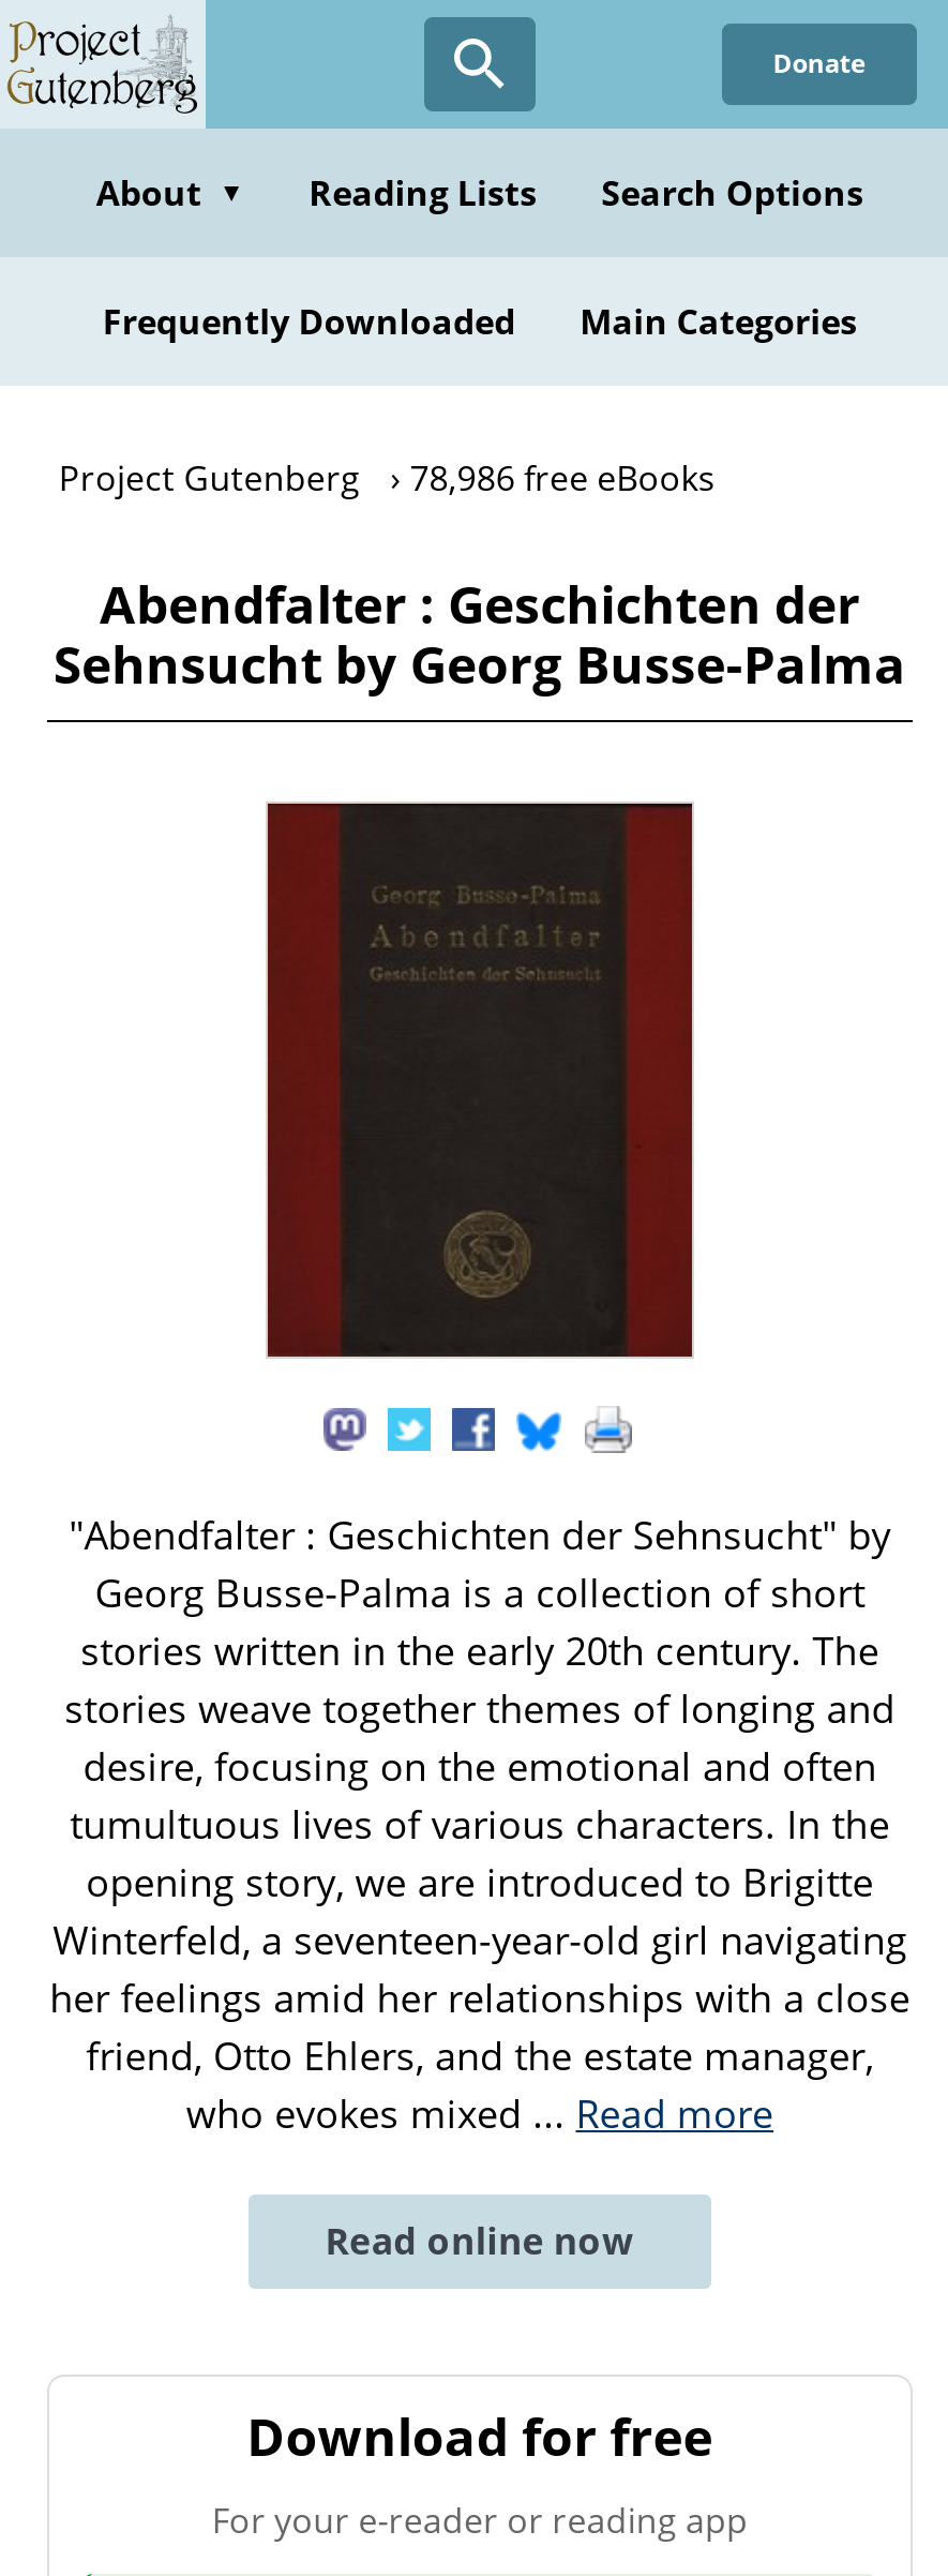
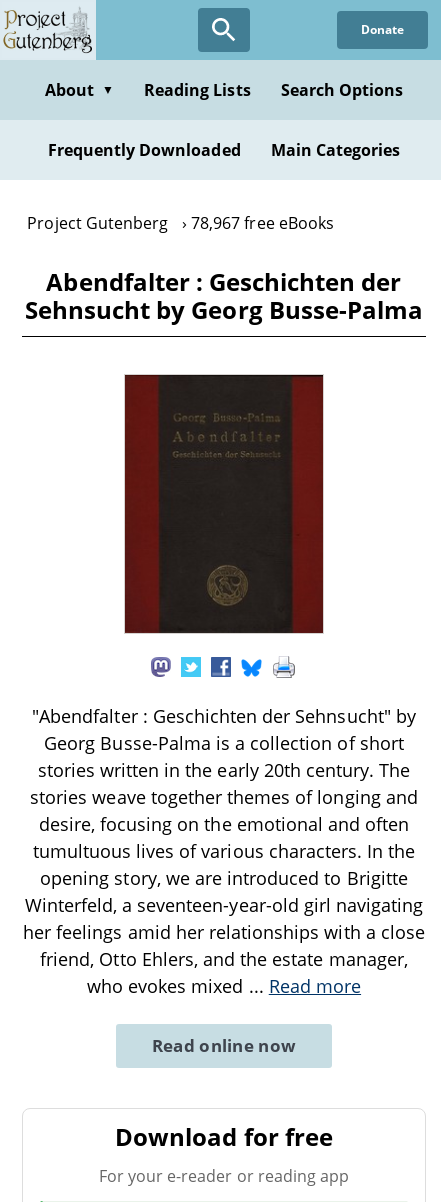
- Project Gutenberg 78,986 free eBooks
+ Project Gutenberg 78,967 free eBooks
